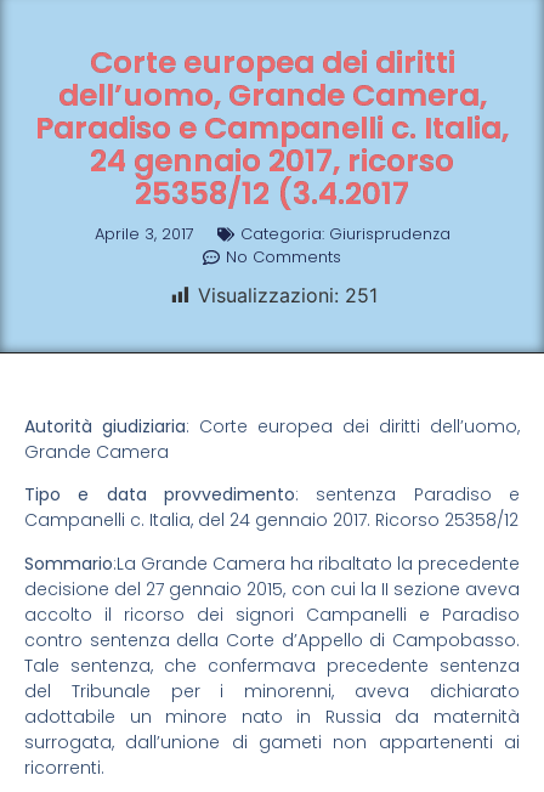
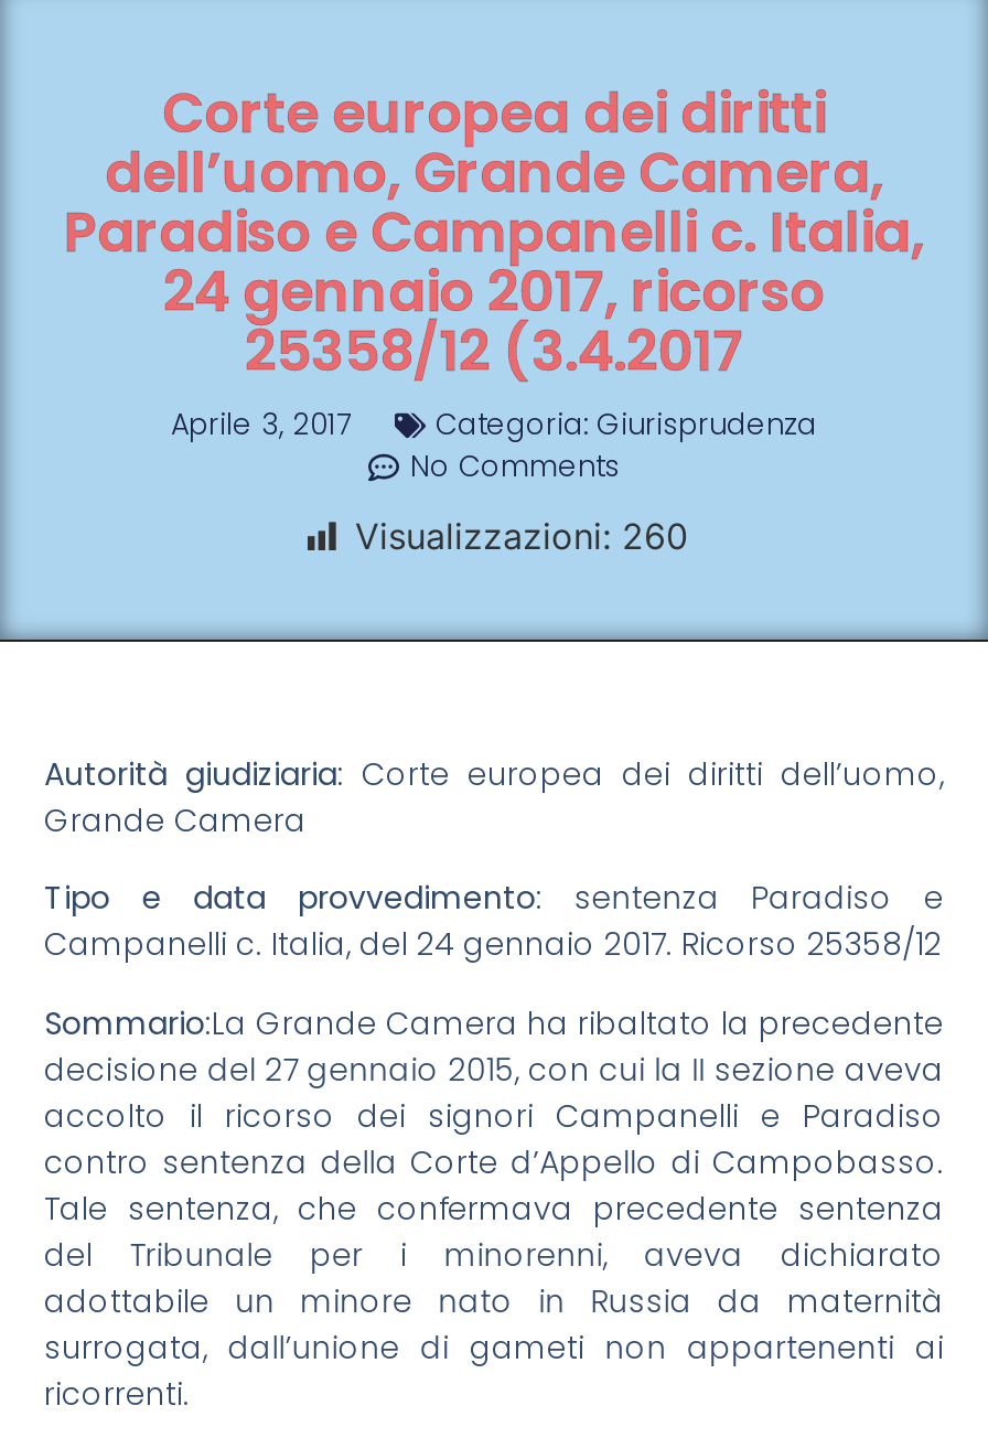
- Visualizzazioni: 251
+ Visualizzazioni: 260
